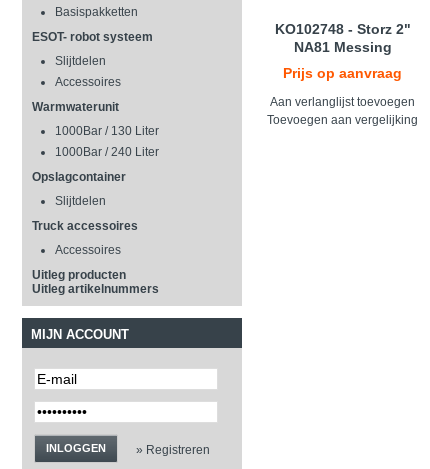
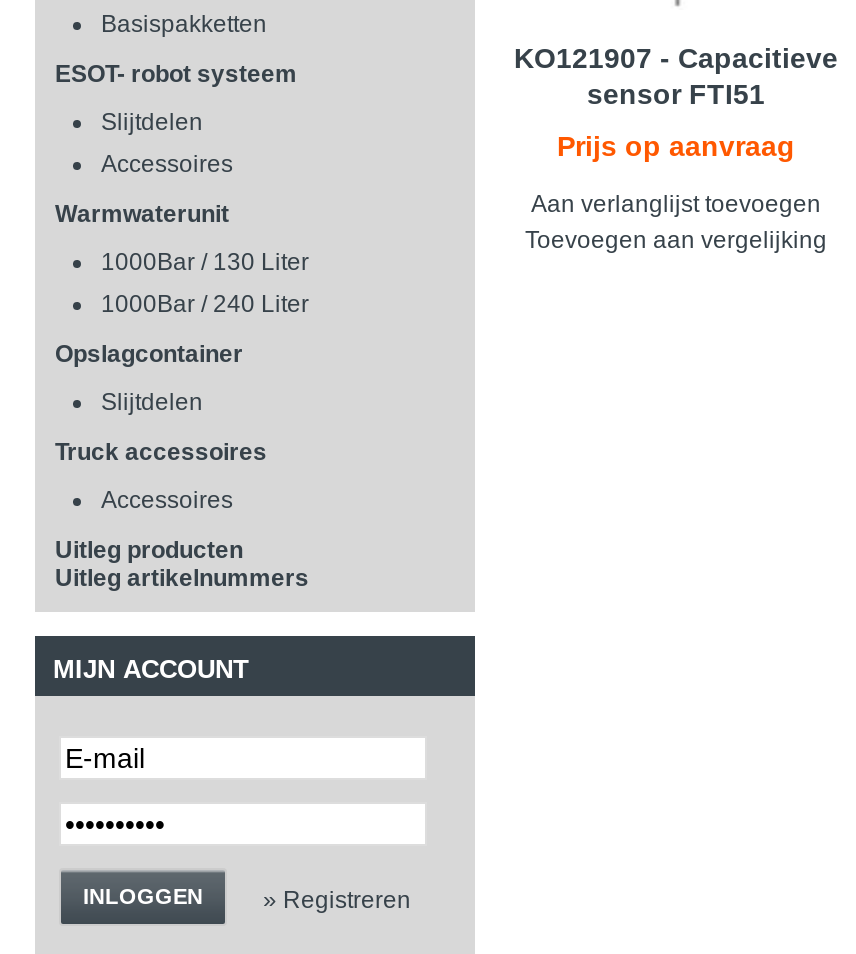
- KO102748 - Storz 2"
- NA81 Messing
+ KO121907 - Capacitieve
+ sensor FTI51
